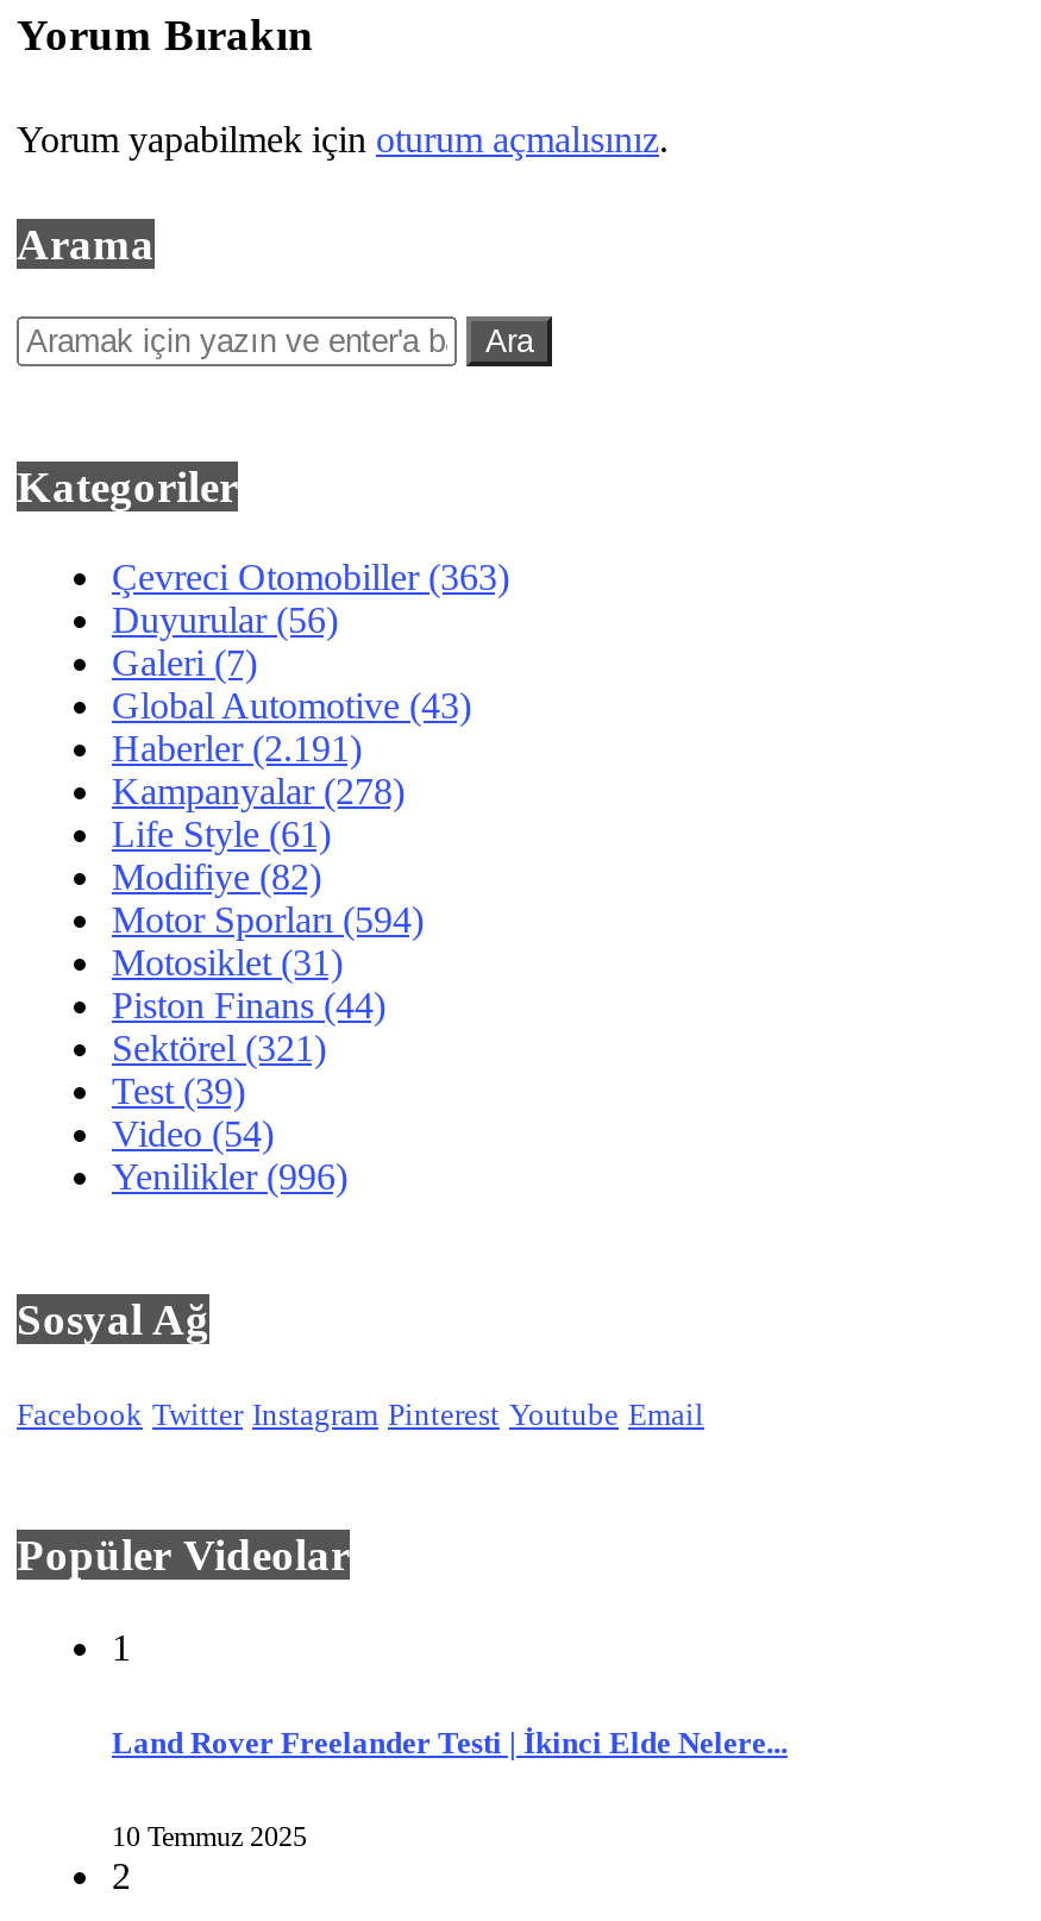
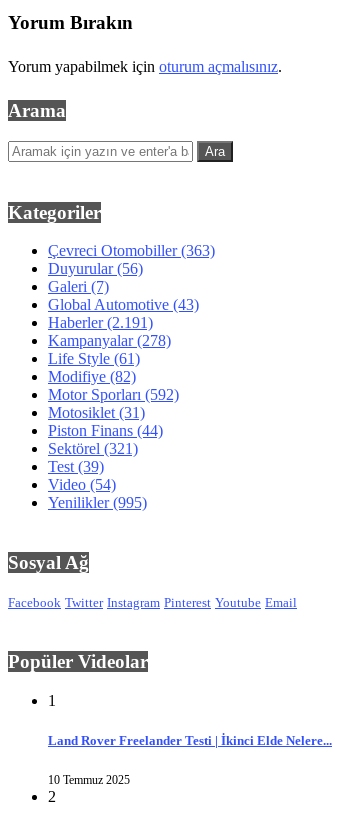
- Motor Sporları (594)
+ Motor Sporları (592)

- Yenilikler(996)
+ Yenilikler(995)
